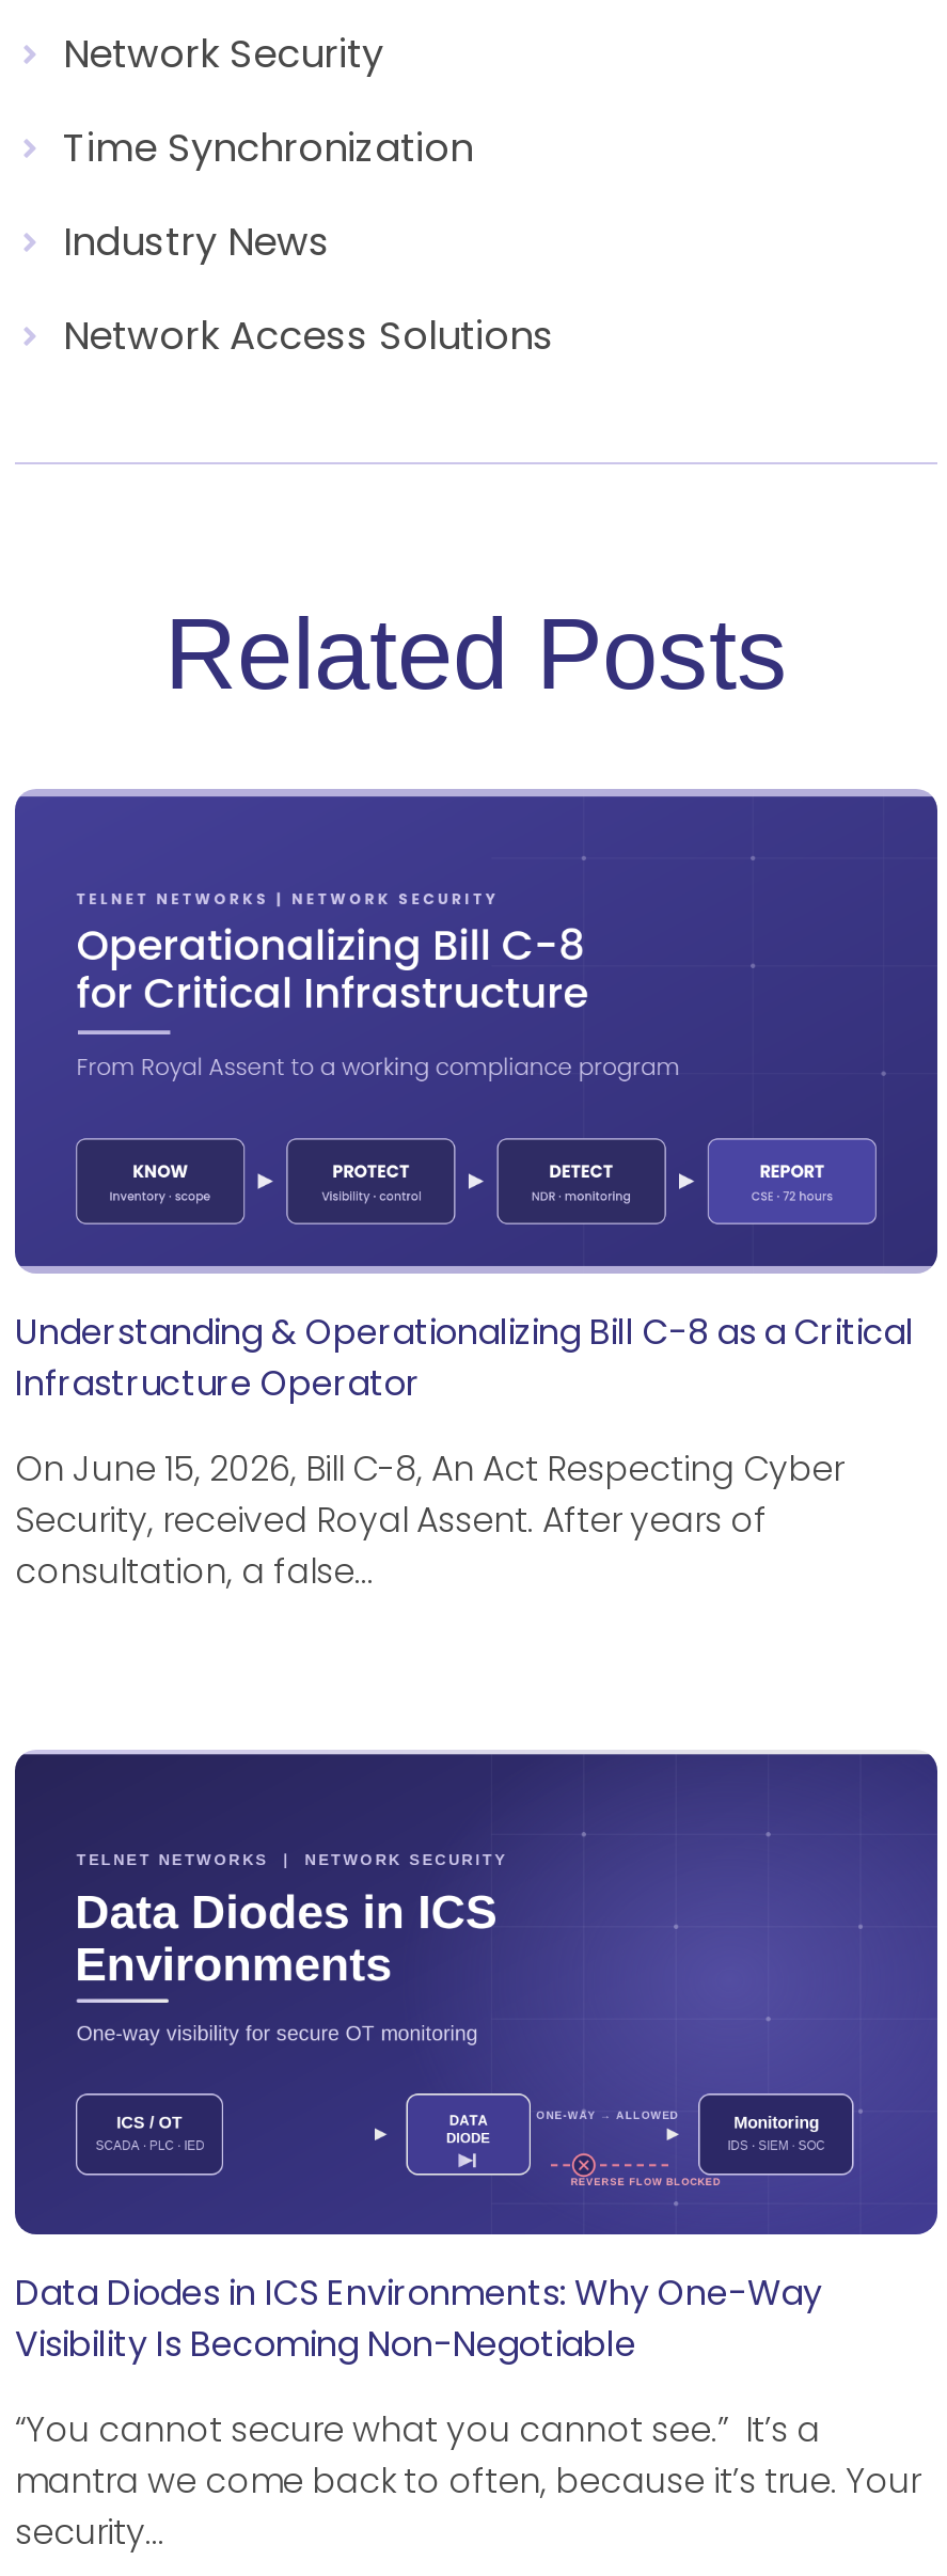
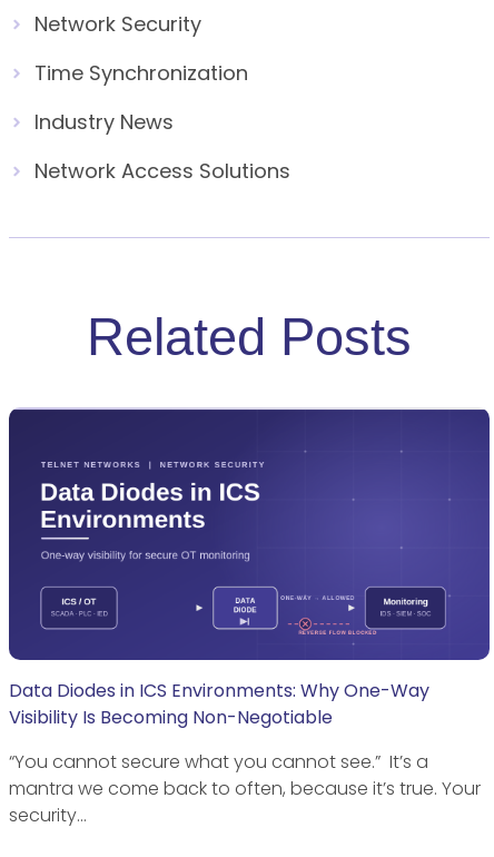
- [image]
- Understanding & Operationalizing Bill C-8 as a Critical
- Infrastructure Operator
- On June 15, 2026, Bill C-8, An Act Respecting Cyber
- Security, received Royal Assent. After years of
- consultation, a false…
